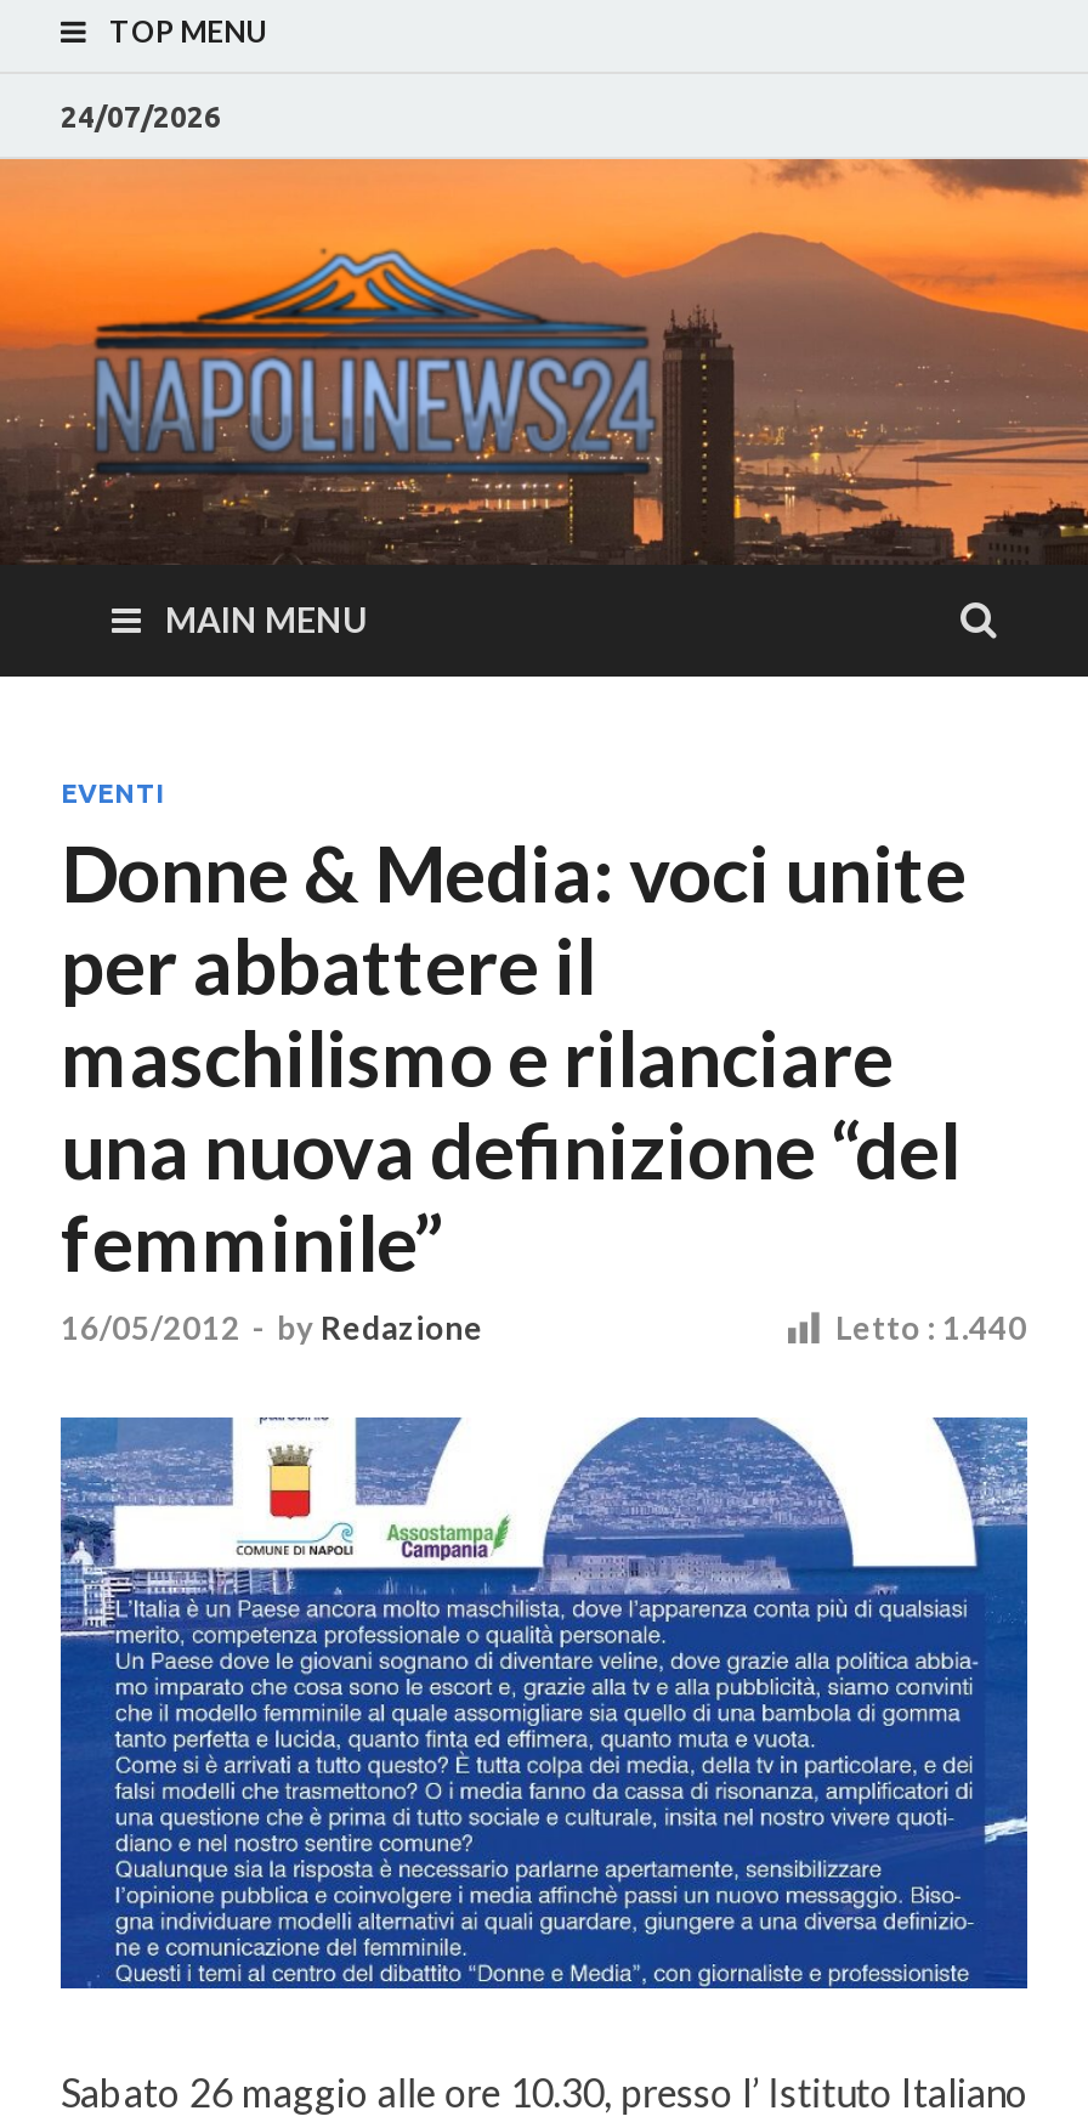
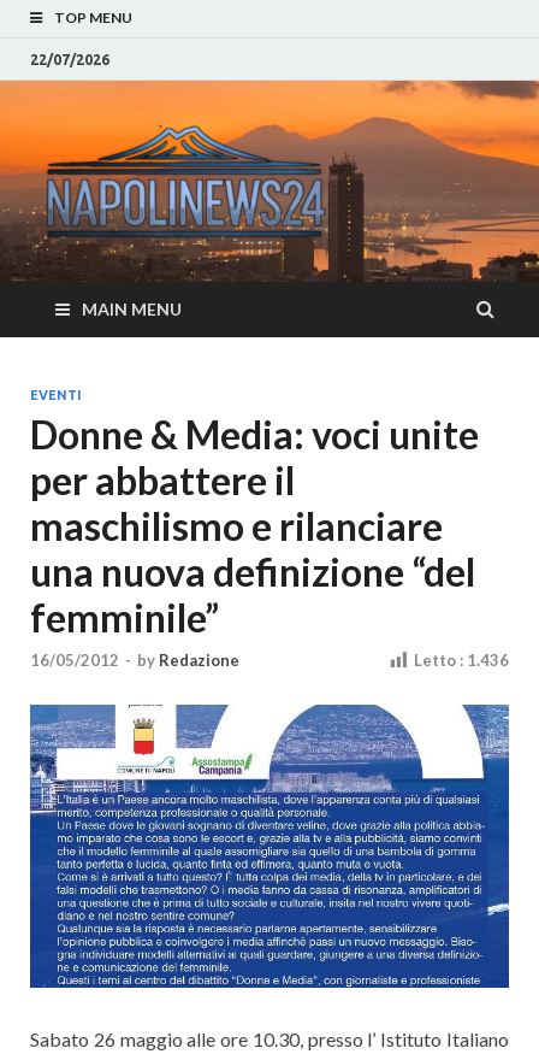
- 24/07/2026
+ 22/07/2026

- Letto : 1.440
+ Letto : 1.436
